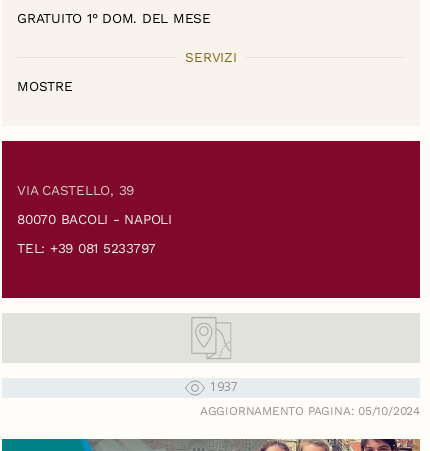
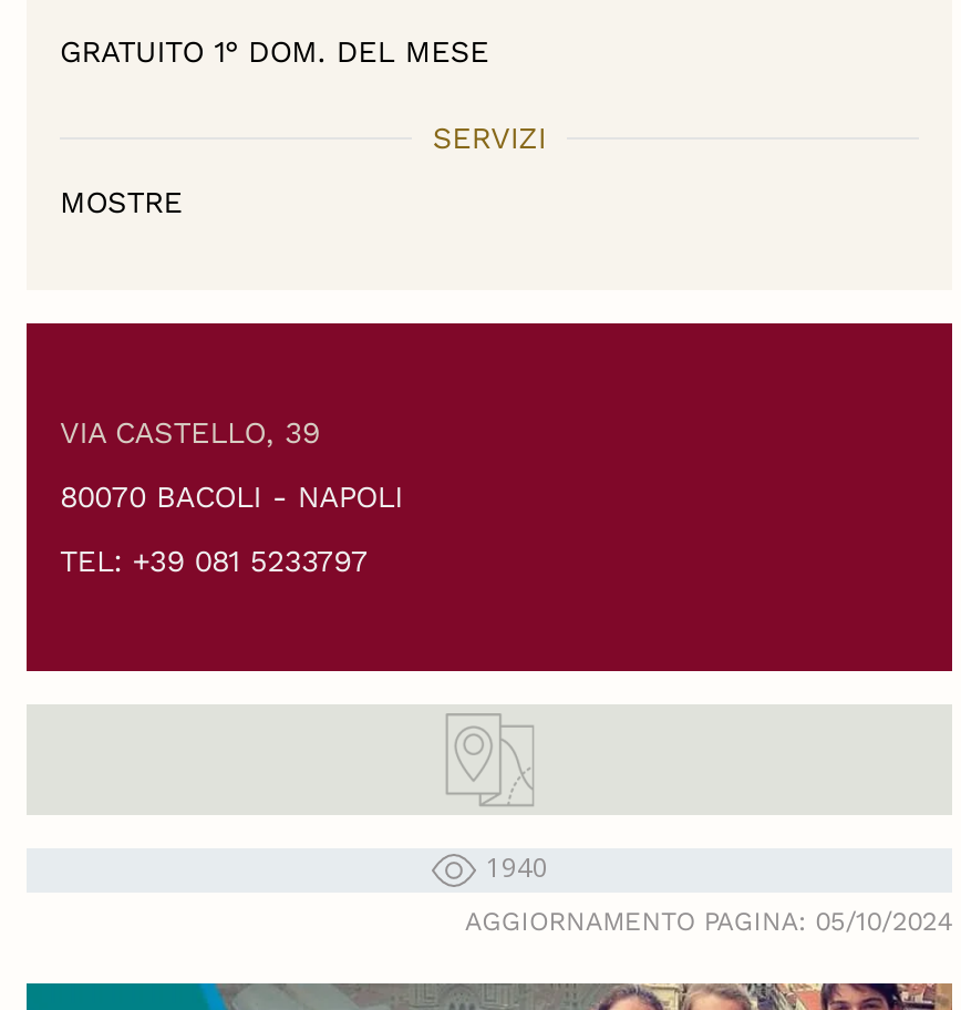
- 1937
+ 1940
